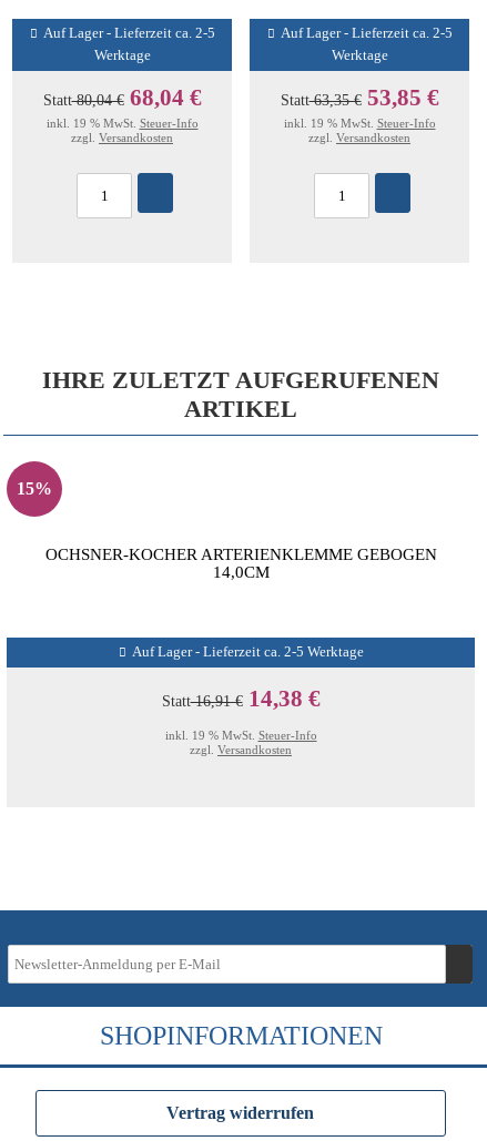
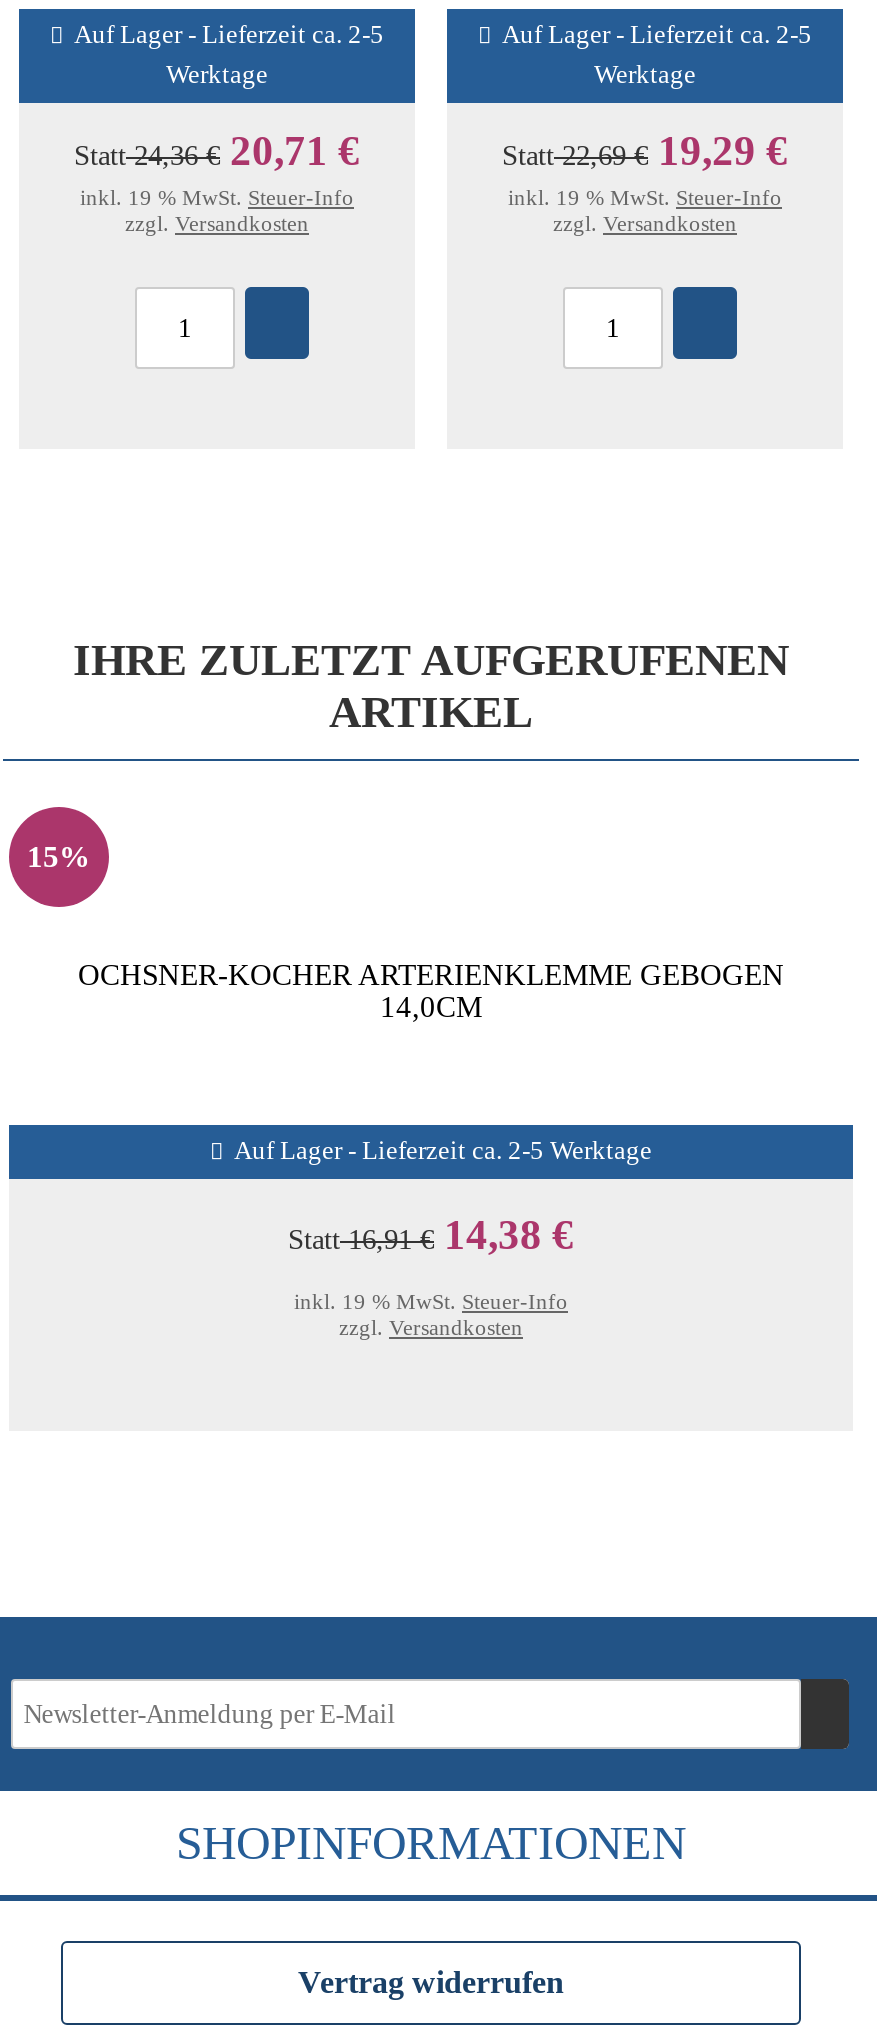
- Statt80,04 € 68,04 €
+ Statt24,36 € 20,71 €

- Statt63,35 € 53,85 €
+ Statt22,69 € 19,29 €
